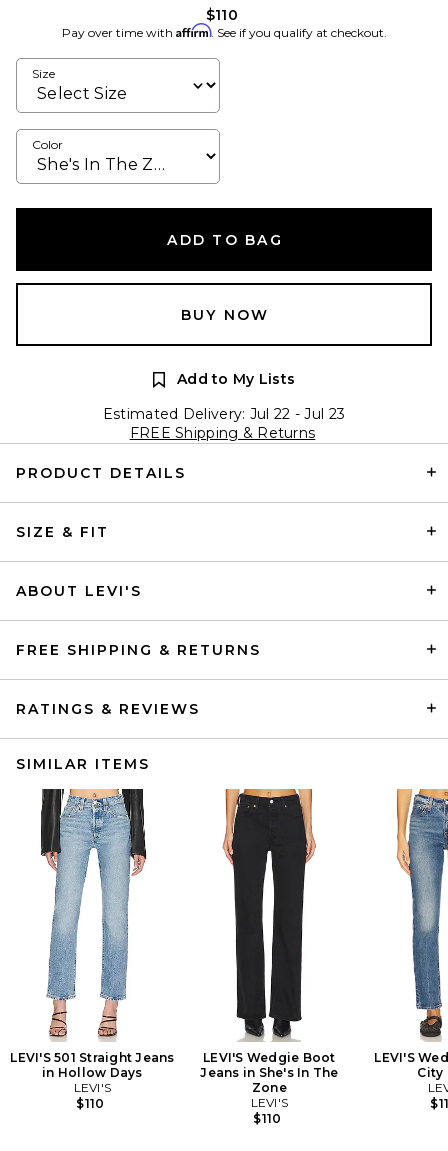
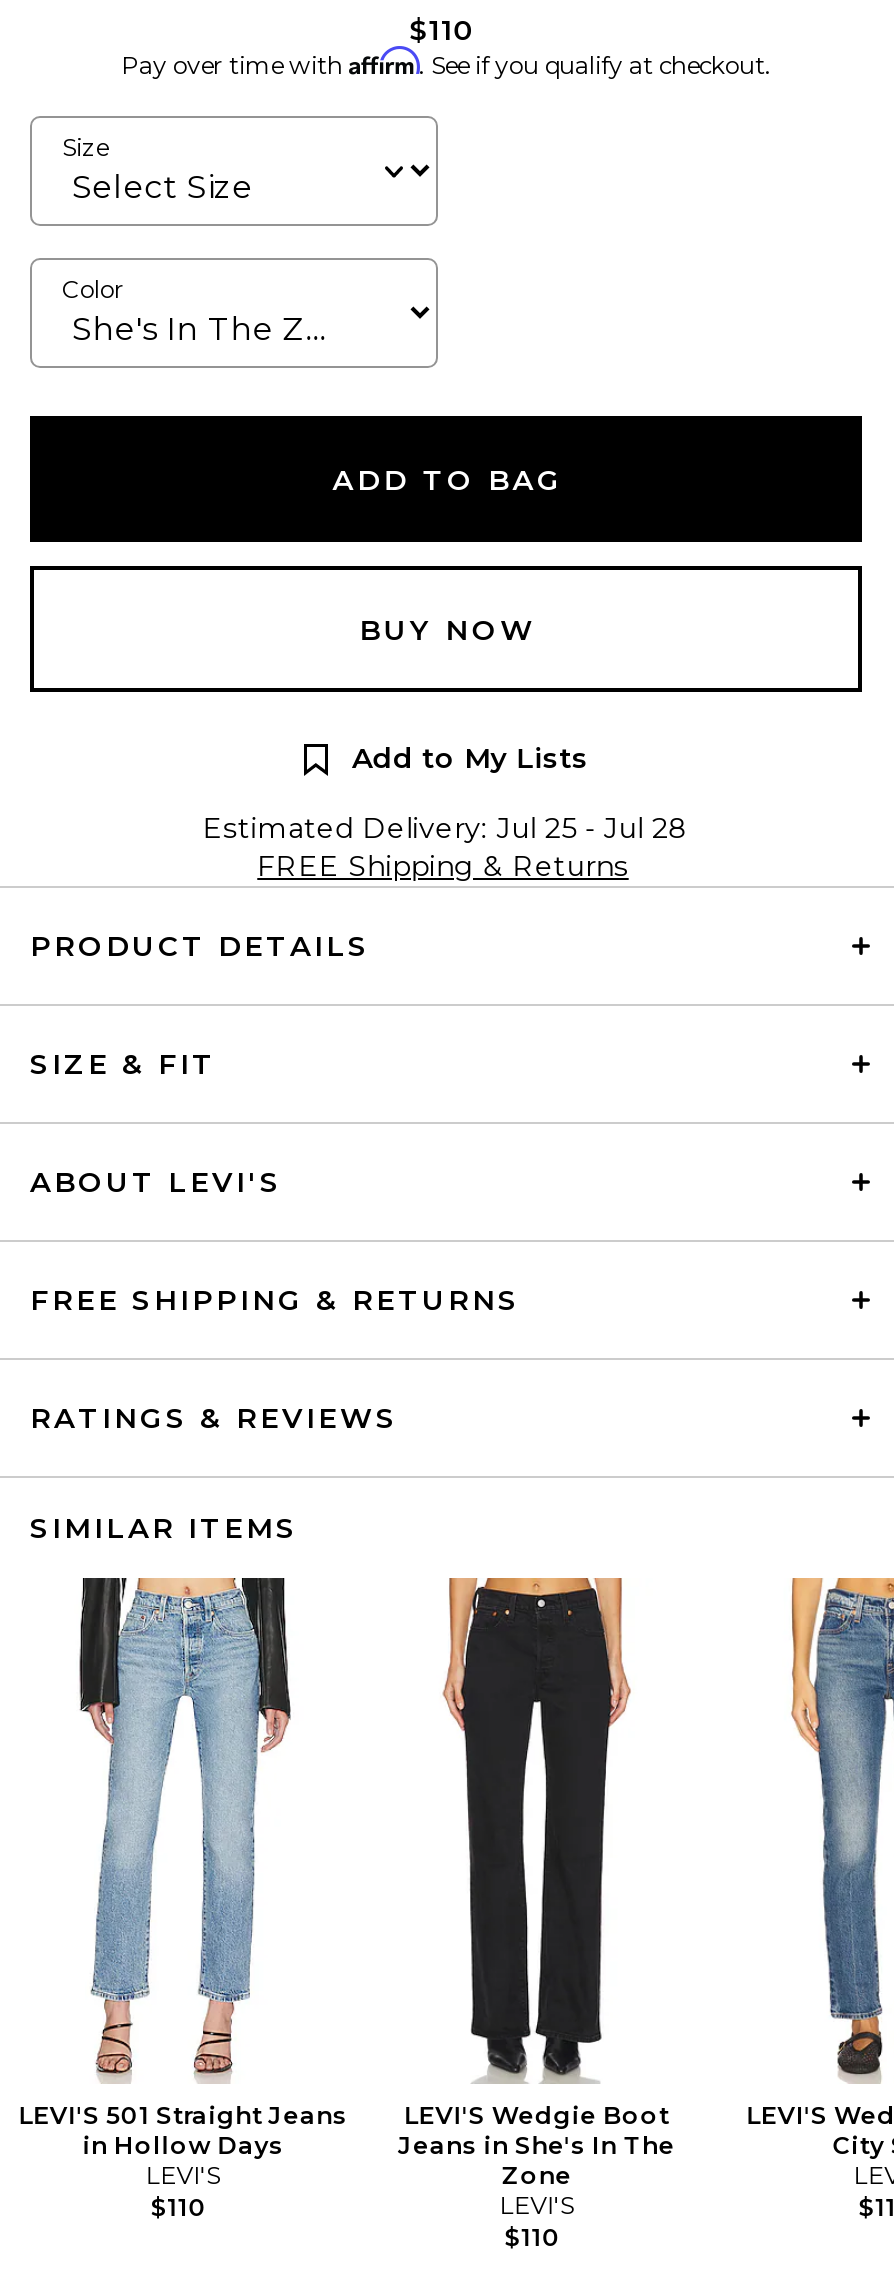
- Estimated Delivery: Jul 22 - Jul 23
+ Estimated Delivery: Jul 25 - Jul 28
